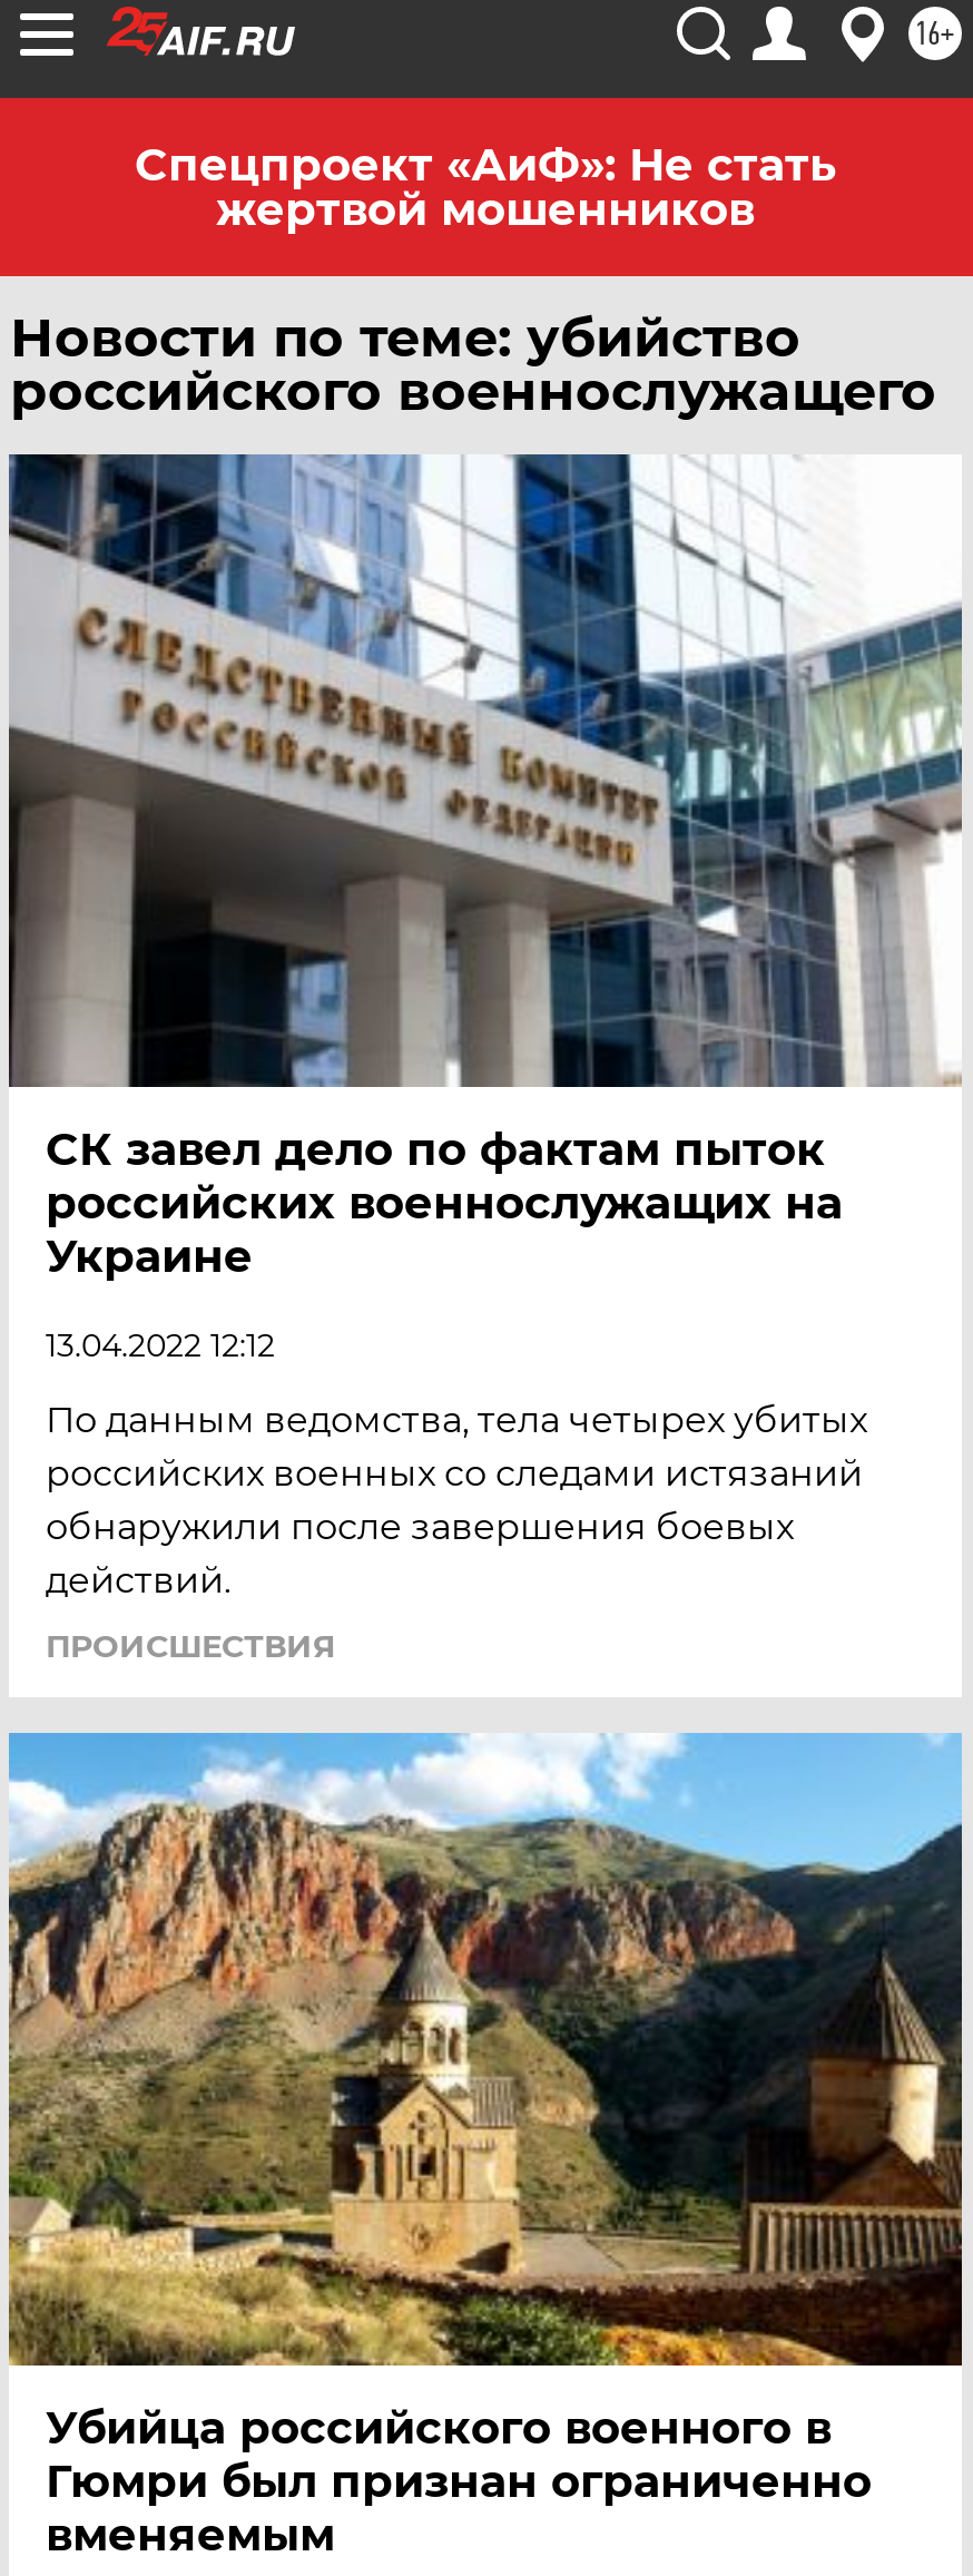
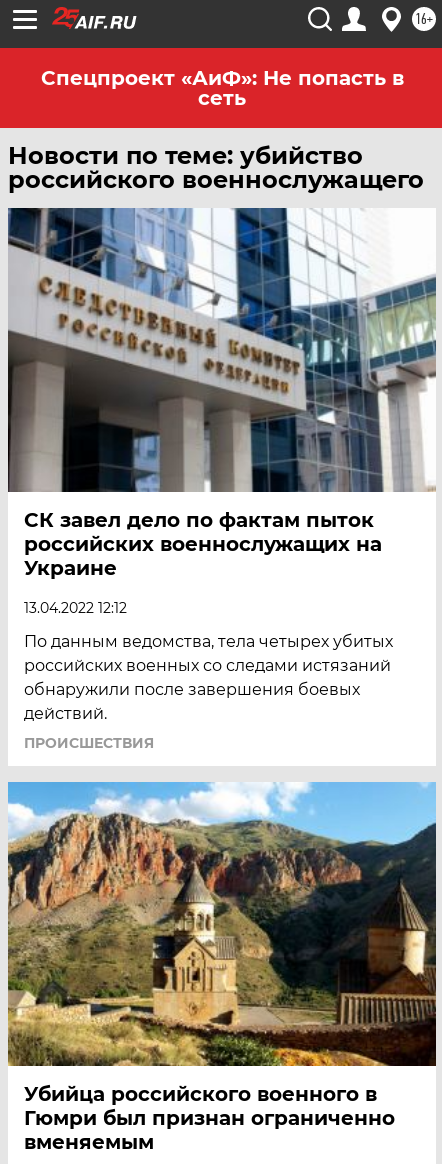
- Спецпроект «АиФ»: Не стать
- жертвой мошенников
+ Спецпроект «АиФ»: Не попасть в
+ сеть
